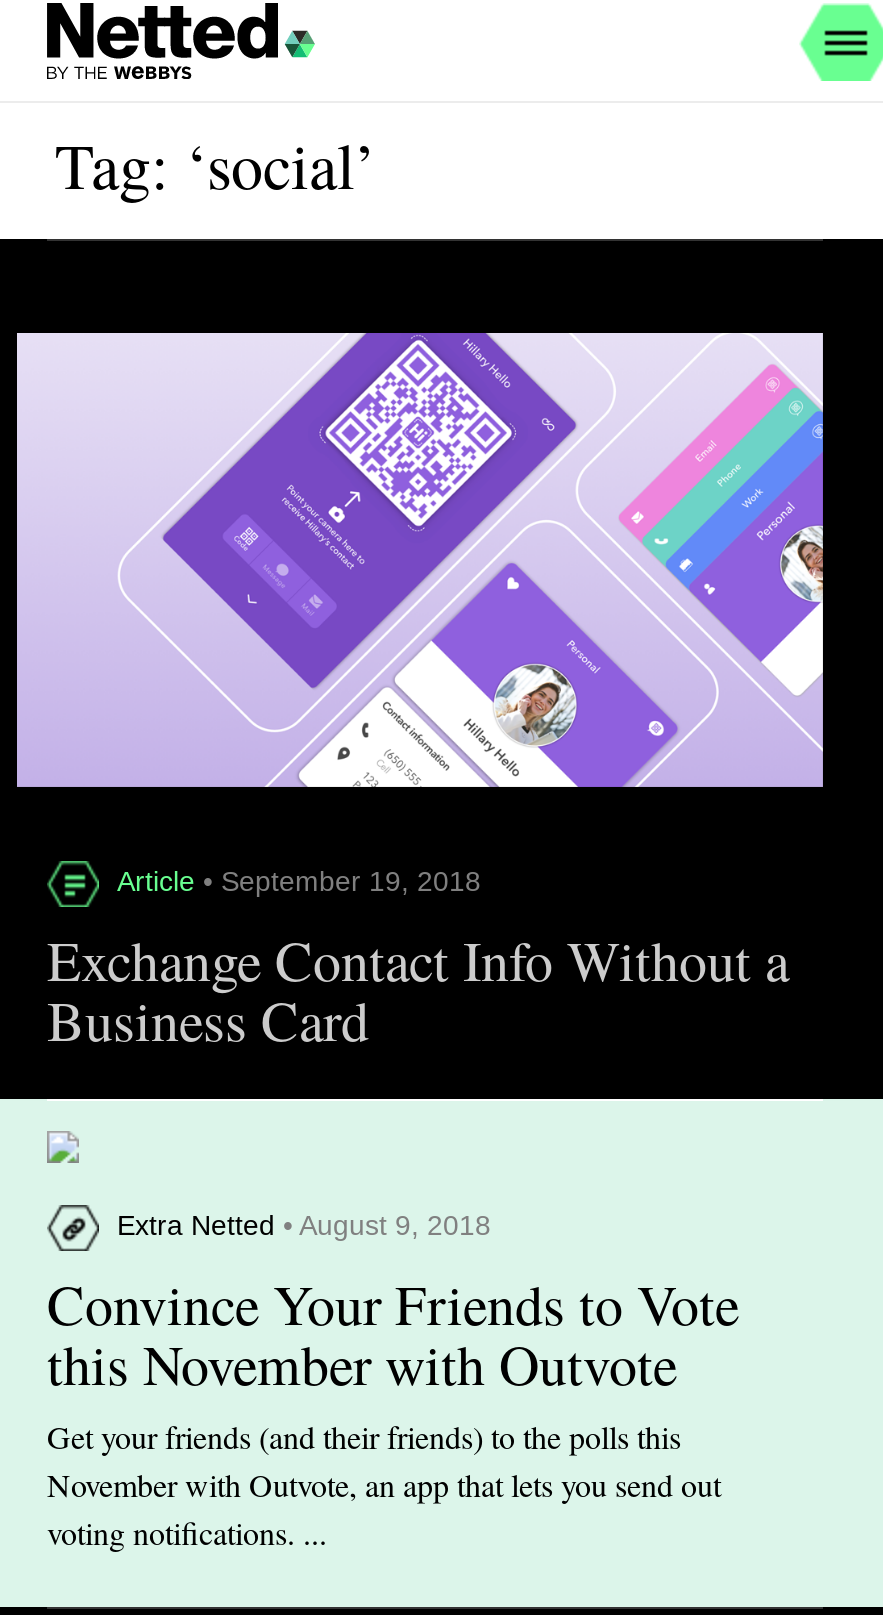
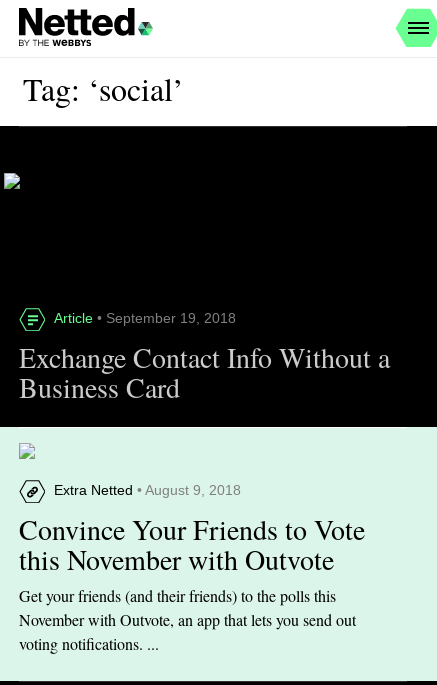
- [image]
